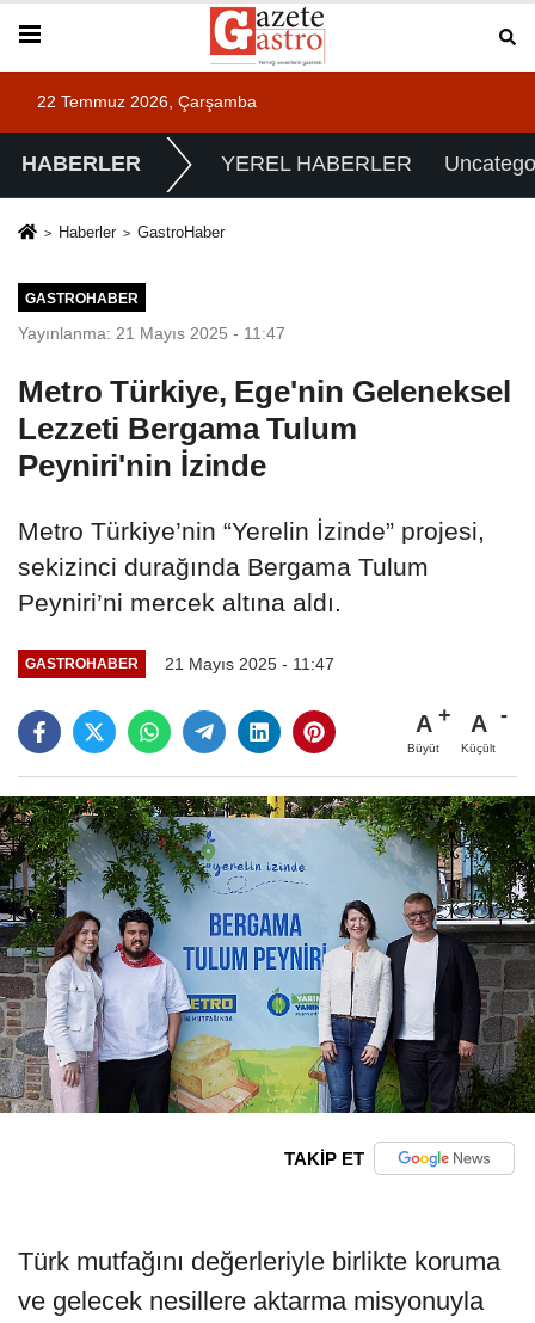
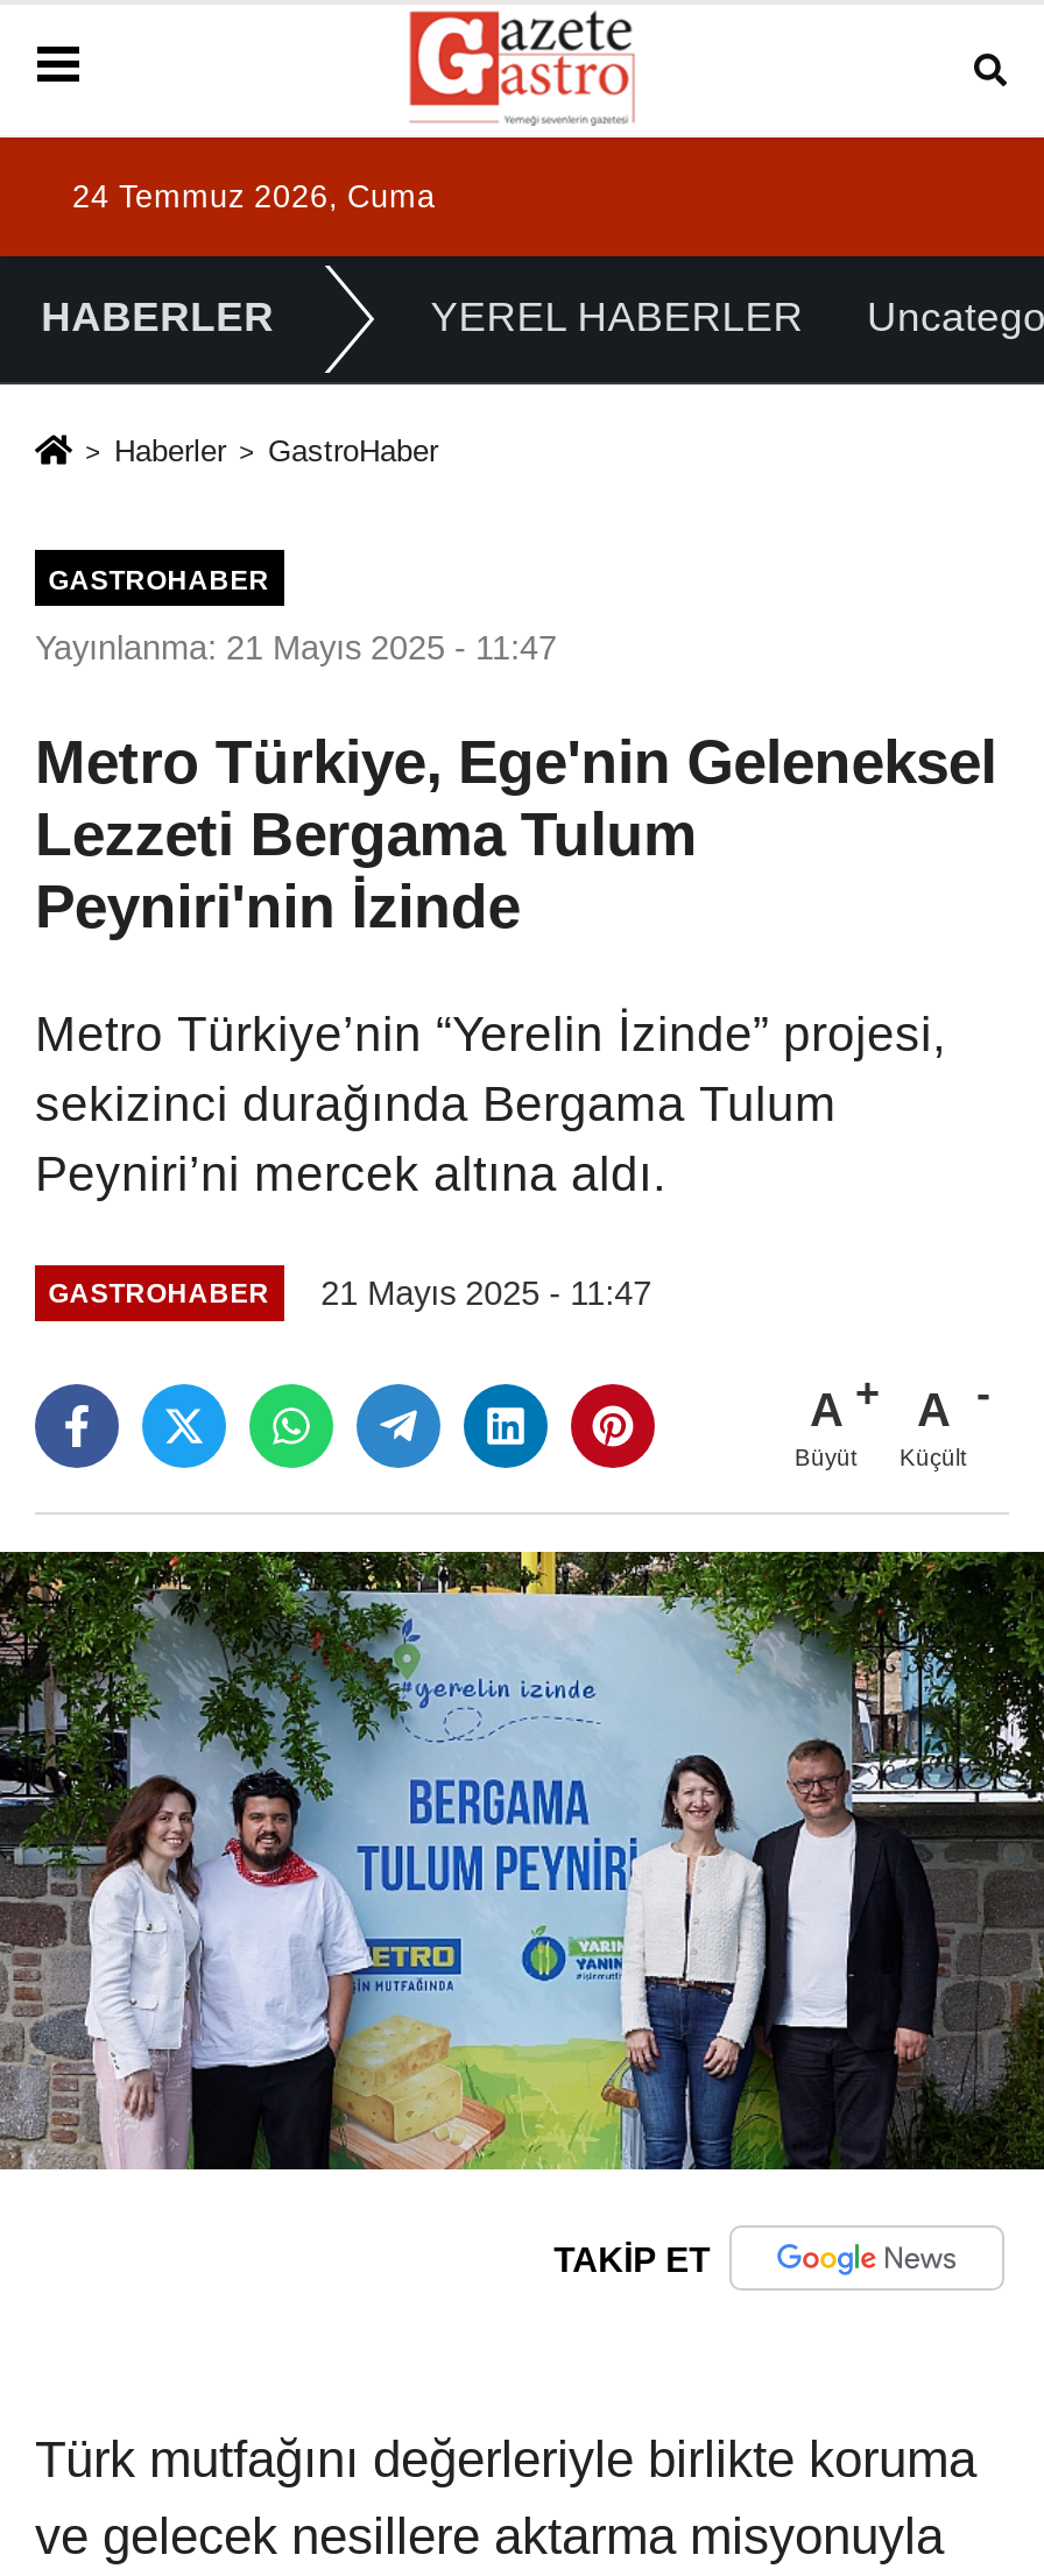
- 22 Temmuz 2026, Çarşamba
+ 24 Temmuz 2026, Cuma
